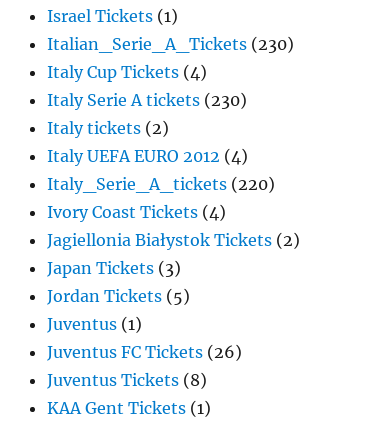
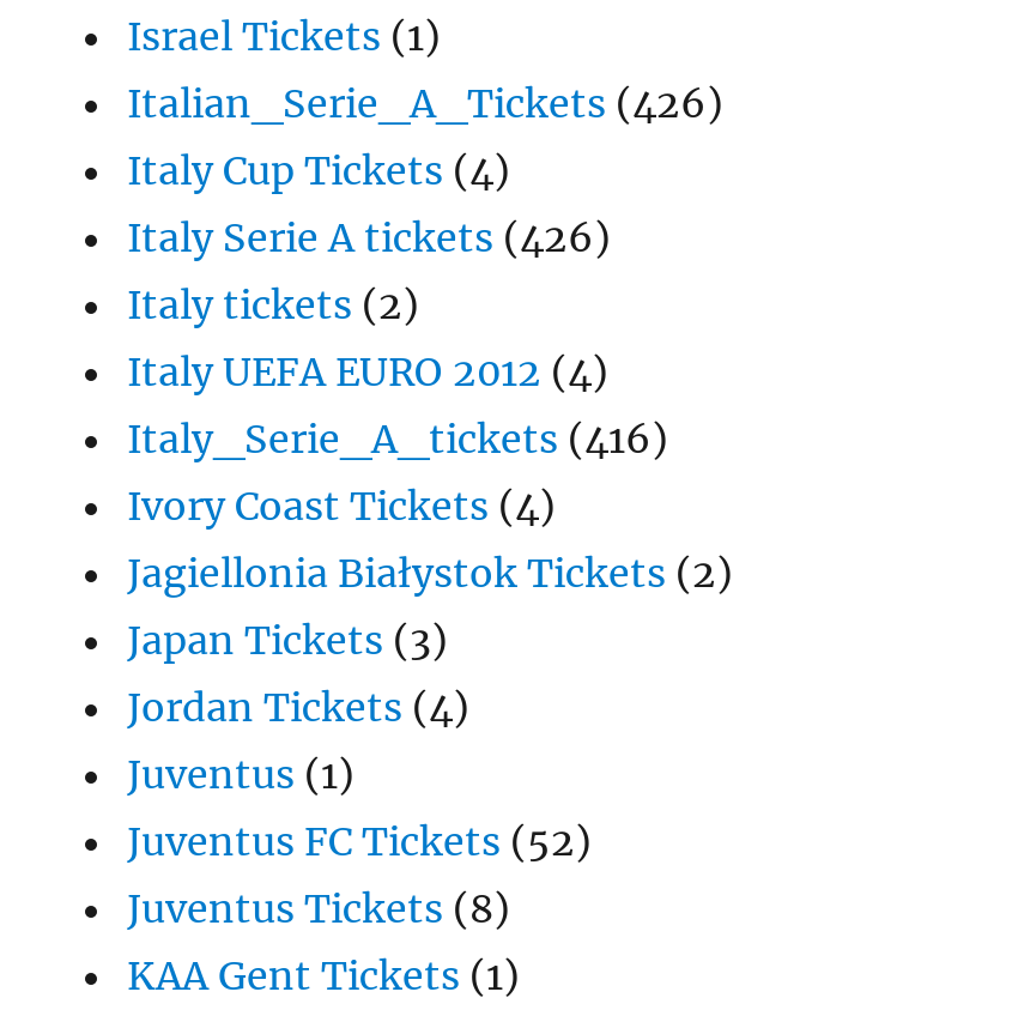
- Italian_Serie_A_Tickets (230)
+ Italian_Serie_A_Tickets (426)

- Italy Serie A tickets (230)
+ Italy Serie A tickets (426)

- Italy_Serie_A_tickets (220)
+ Italy_Serie_A_tickets (416)

- Jordan Tickets (5)
+ Jordan Tickets (4)

- Juventus FC Tickets (26)
+ Juventus FC Tickets (52)
